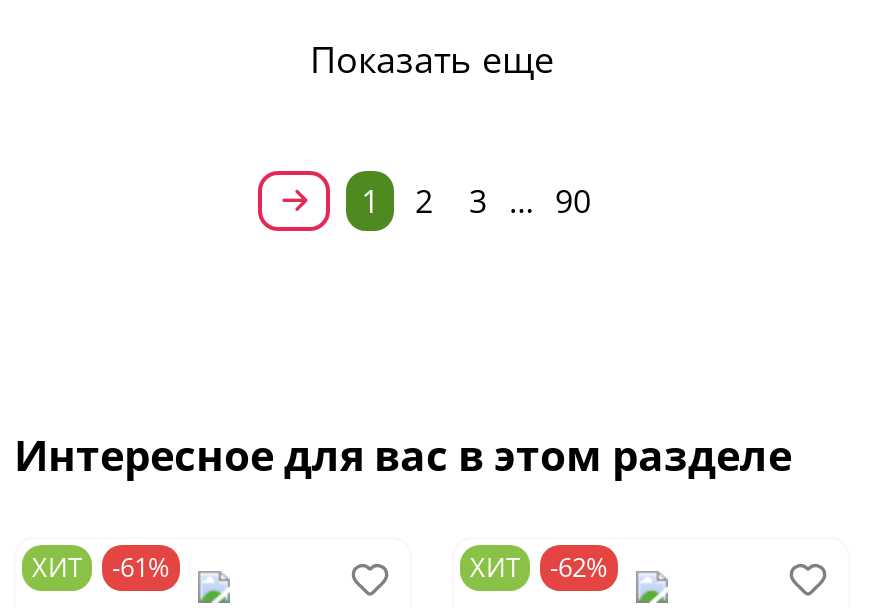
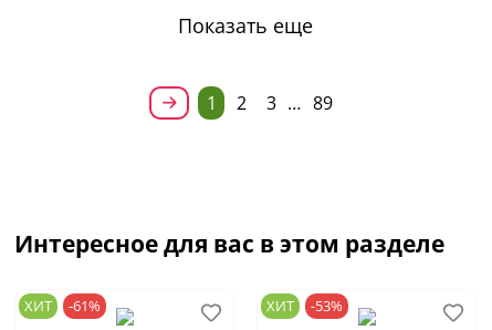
- 1 2 3 … 90
+ 1 2 3 … 89

- ХИТ -62%
+ ХИТ -53%
